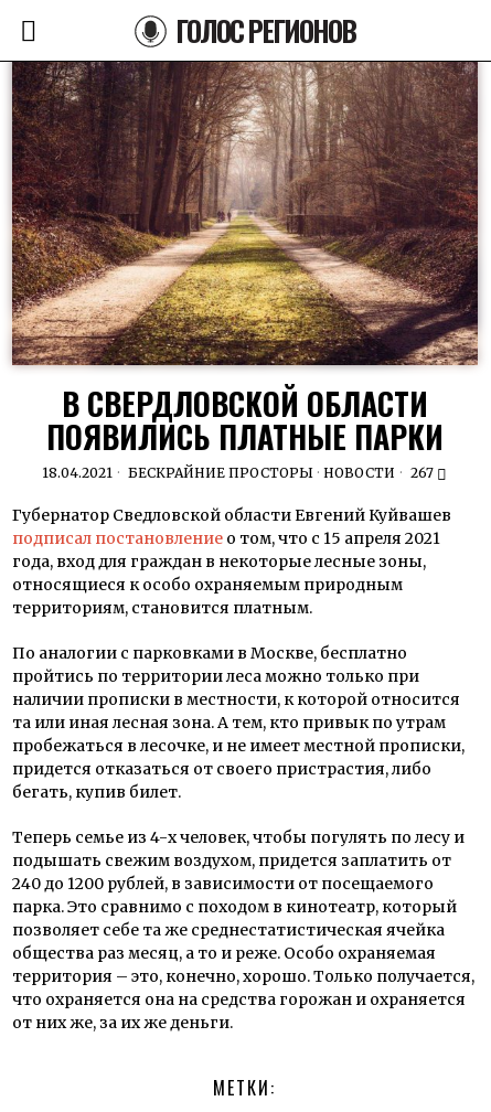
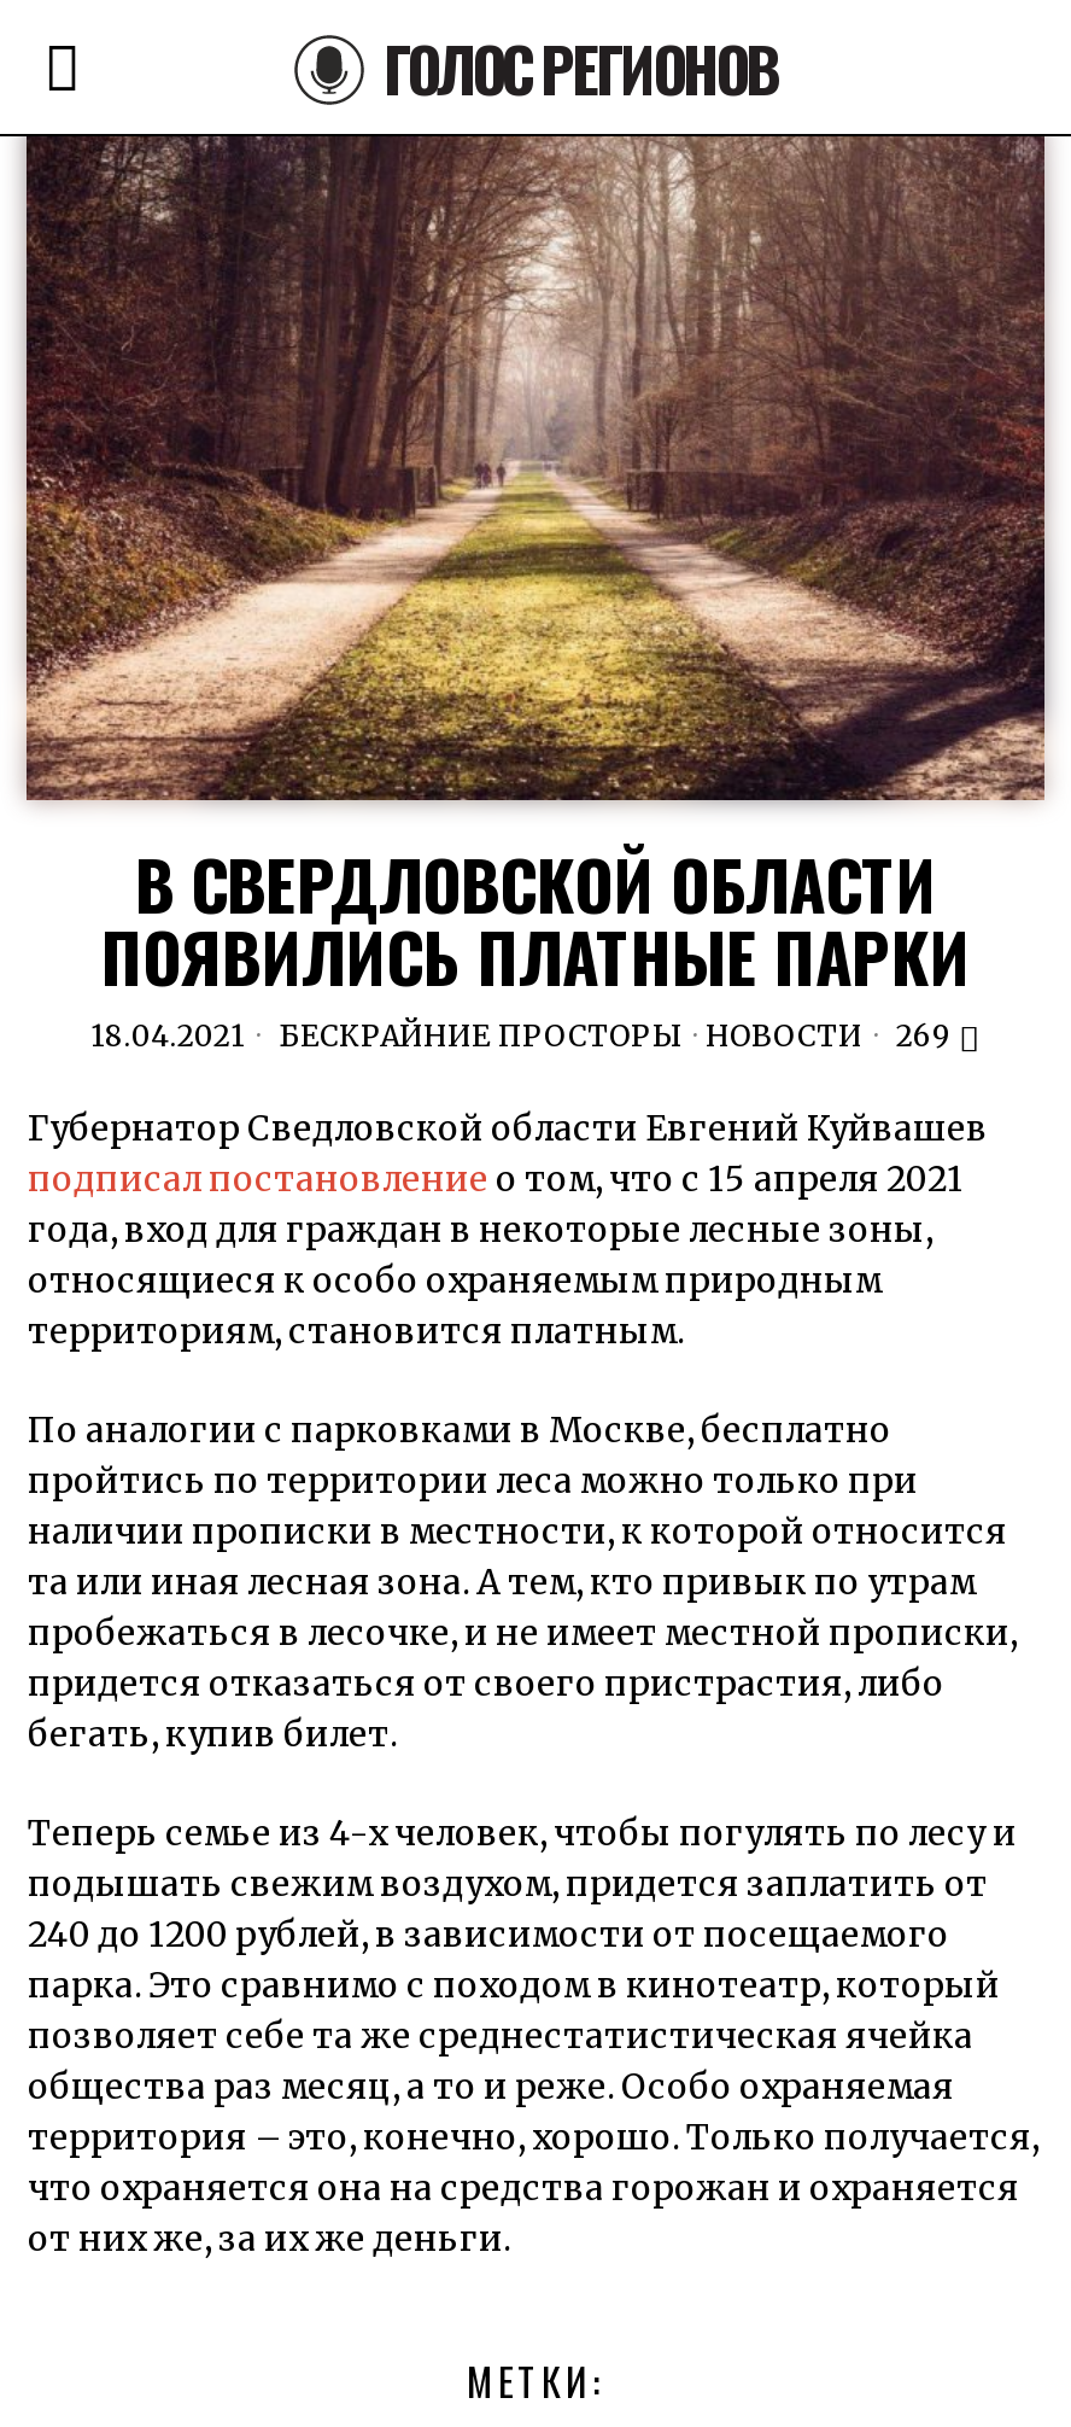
- 18.04.2021 БЕСКРАЙНИЕ ПРОСТОРЫ НОВОСТИ 267
+ 18.04.2021 БЕСКРАЙНИЕ ПРОСТОРЫ НОВОСТИ 269
